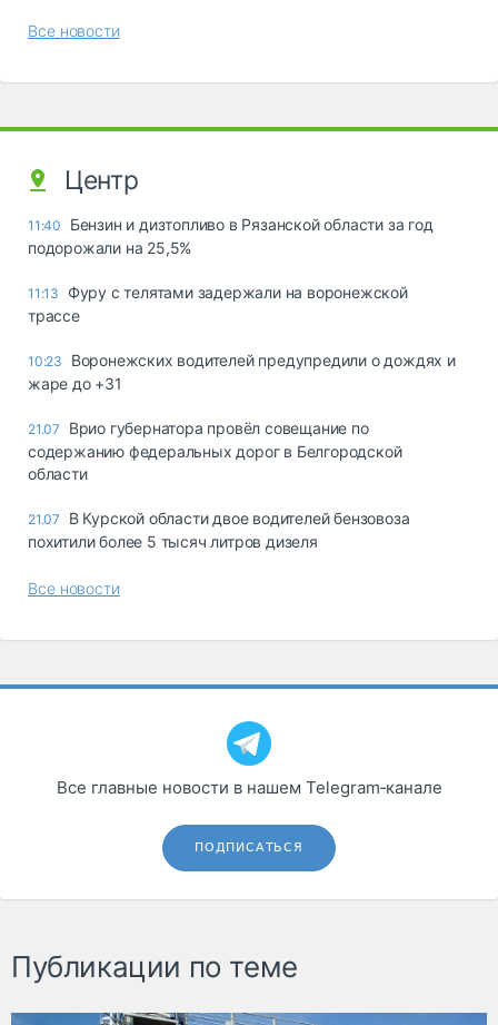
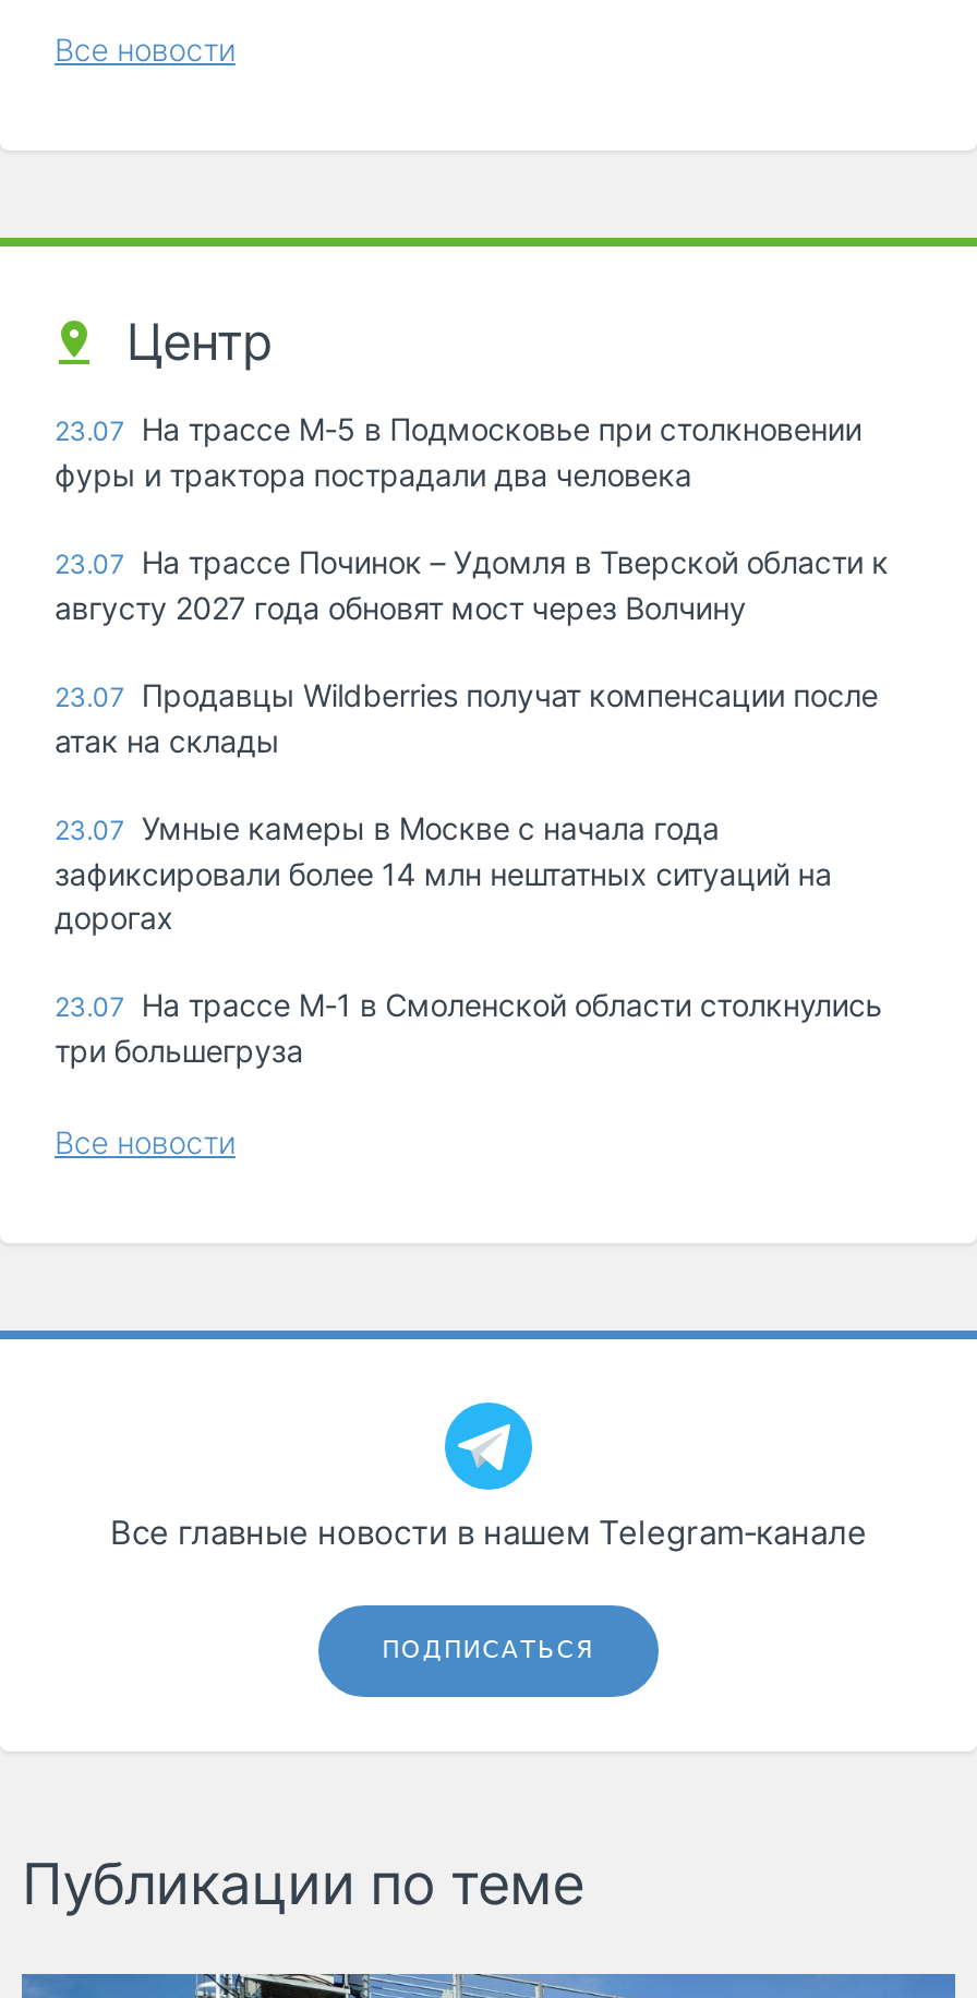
- 11:40 Бензин и дизтопливо в Рязанской области за год
- подорожали на 25,5%
+ 23.07 На трассе М-5 в Подмосковье при столкновении
+ фуры и трактора пострадали два человека

- 11:13 Фуру с телятами задержали на воронежской
- трассе
+ 23.07 На трассе Починок – Удомля в Тверской области к
+ августу 2027 года обновят мост через Волчину

- 10:23 Воронежских водителей предупредили о дождях и
- жаре до +31
+ 23.07 Продавцы Wildberries получат компенсации после
+ атак на склады

- 21.07 Врио губернатора провёл совещание по
- содержанию федеральных дорог в Белгородской
- области
+ 23.07 Умные камеры в Москве с начала года
+ зафиксировали более 14 млн нештатных ситуаций на
+ дорогах

- 21.07 В Курской области двое водителей бензовоза
- похитили более 5 тысяч литров дизеля
+ 23.07 На трассе М-1 в Смоленской области столкнулись
+ три большегруза
